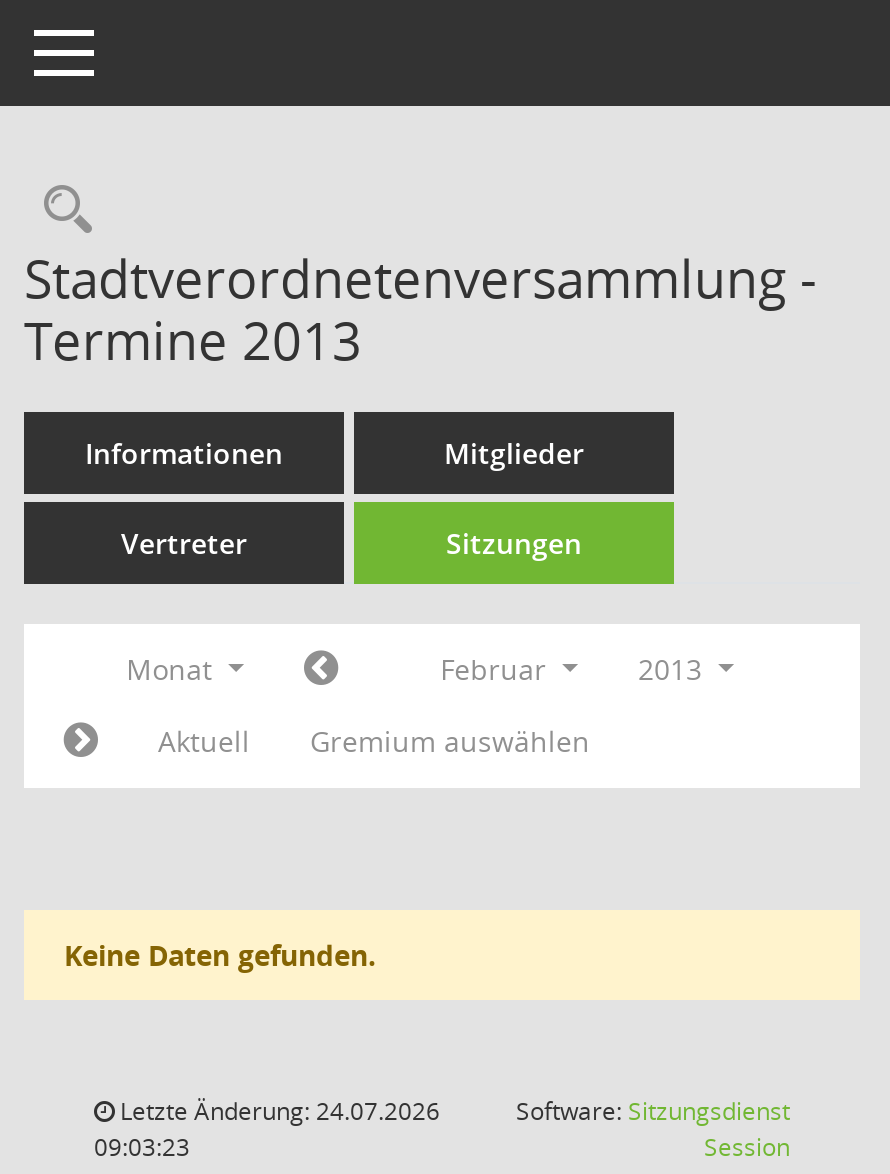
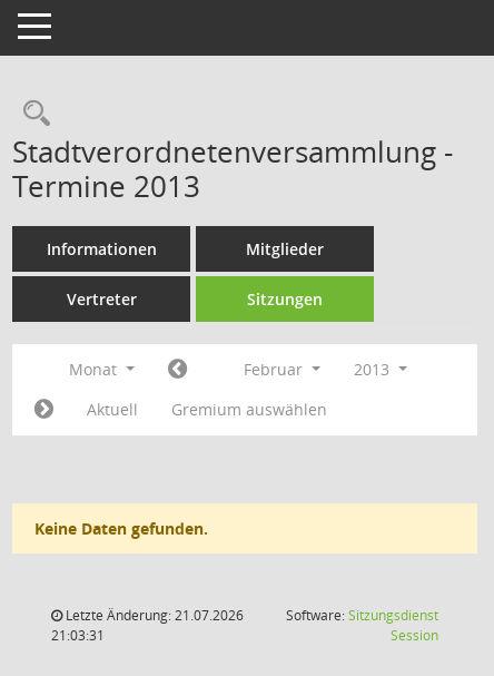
- Letzte Änderung: 24.07.2026
+ Letzte Änderung: 21.07.2026

- 09:03:23
+ 21:03:31
